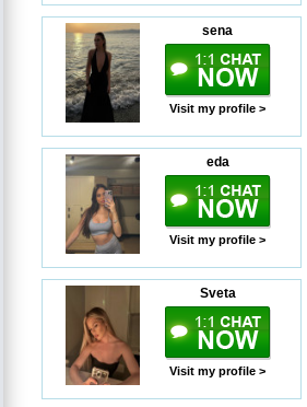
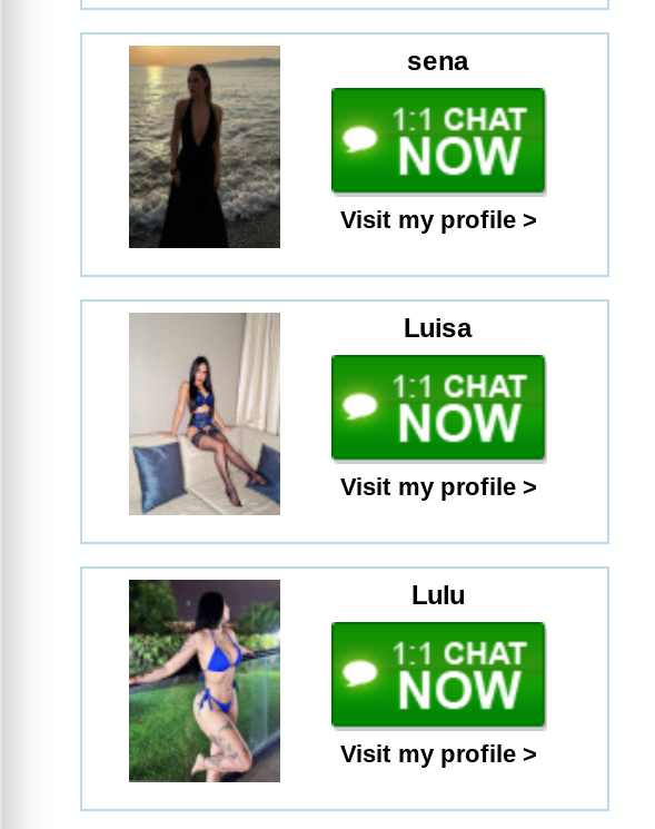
- [image]
+ [image]

- eda
+ Luisa

- [image]
+ [image]

- Sveta
+ Lulu
